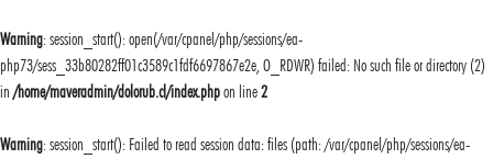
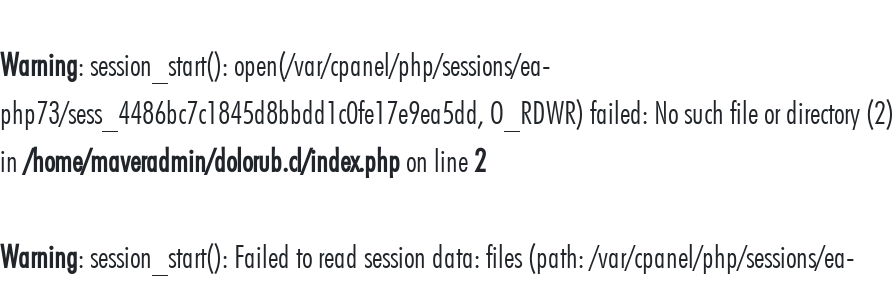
- php73/sess_33b80282ff01c3589c1fdf6697867e2e, O_RDWR) failed: No such file or directory (2)
+ php73/sess_4486bc7c1845d8bbdd1c0fe17e9ea5dd, O_RDWR) failed: No such file or directory (2)
